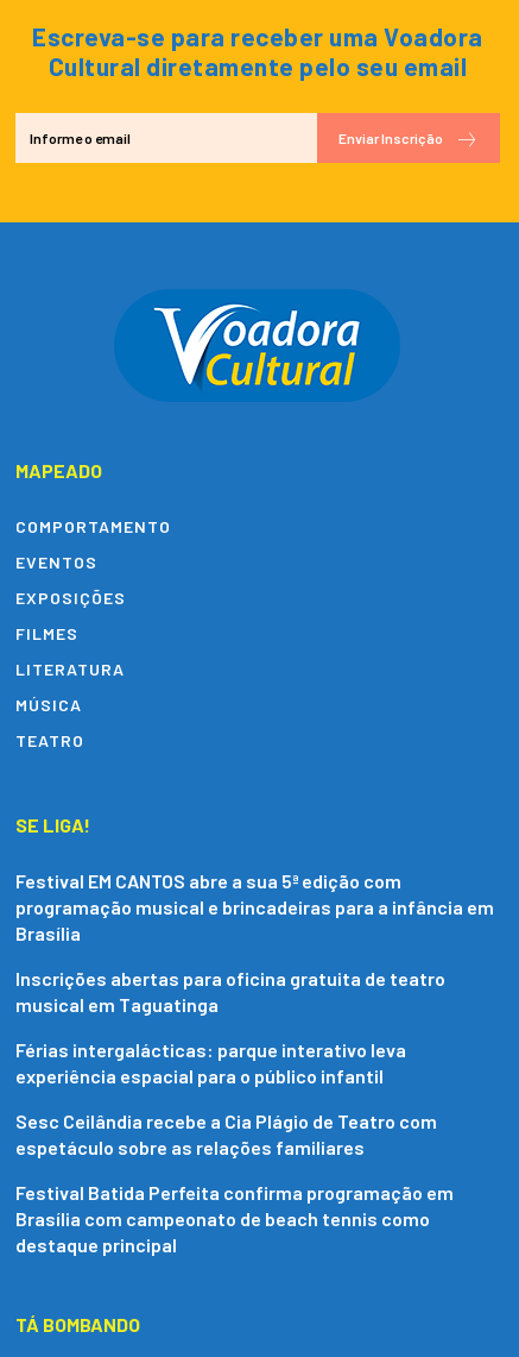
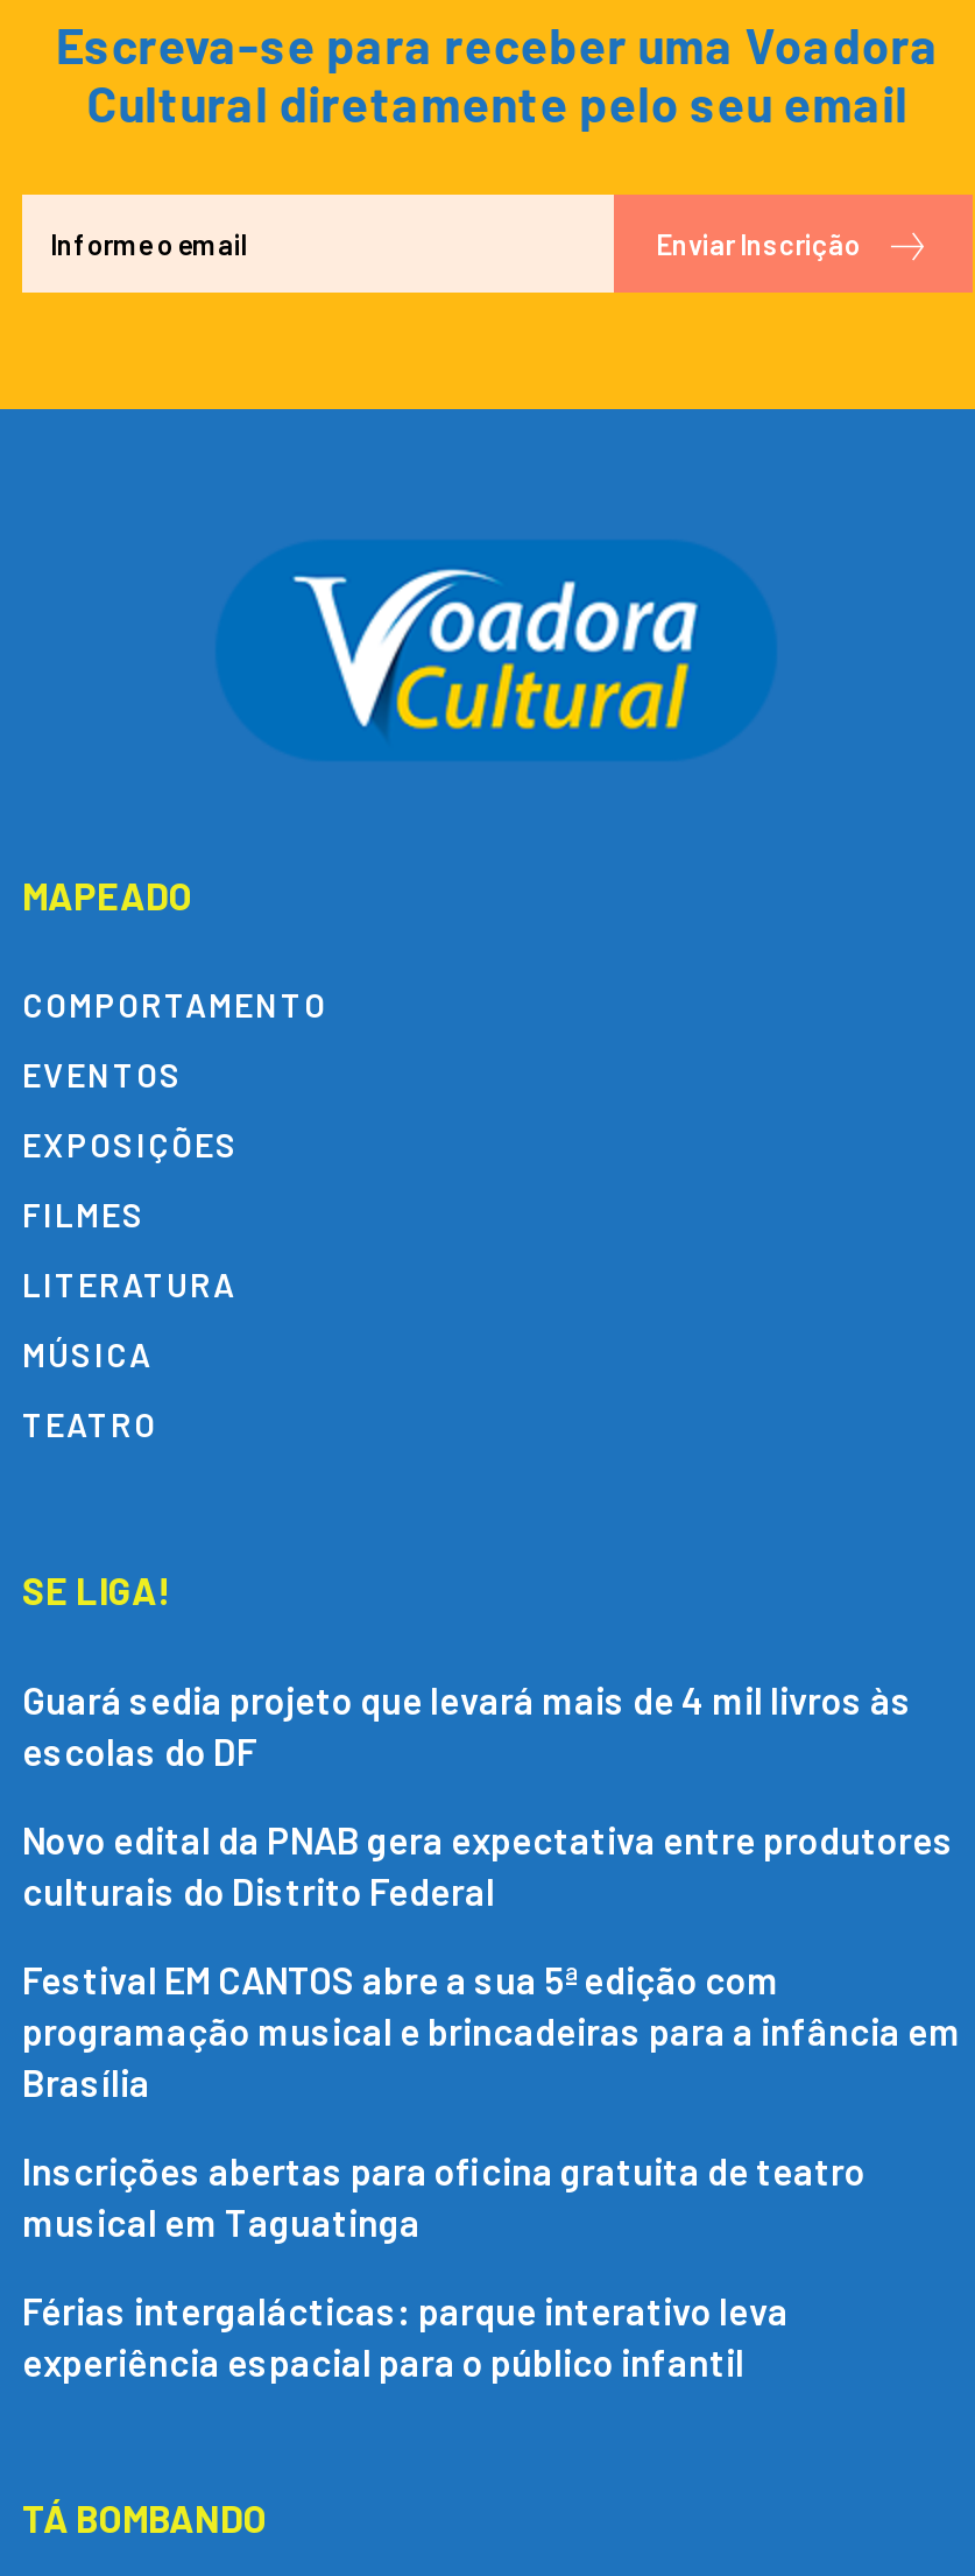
+ Guará sedia projeto que levará mais de 4 mil livros às
+ escolas do DF
+ Novo edital da PNAB gera expectativa entre produtores
+ culturais do Distrito Federal

moved down: Festival EM CANTOS abre a sua 5ª edição com | programação musical e brincadeiras para a infância em | Brasília | Inscrições abertas para oficina gratuita de teatro | musical em Taguatinga | Férias intergalácticas: parque interativo leva | experiência espacial para o público infantil

- Sesc Ceilândia recebe a Cia Plágio de Teatro com
- espetáculo sobre as relações familiares
- Festival Batida Perfeita confirma programação em
- Brasília com campeonato de beach tennis como
- destaque principal
